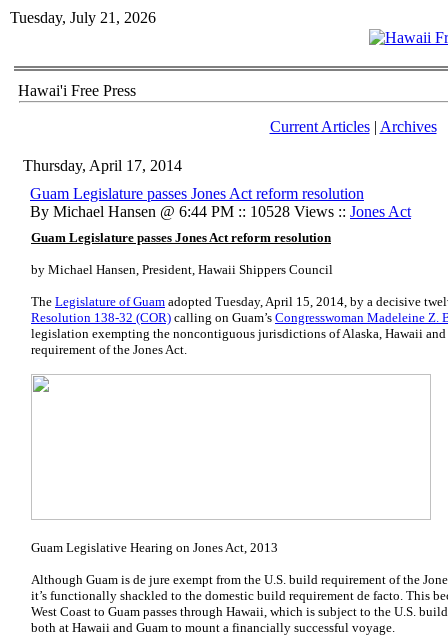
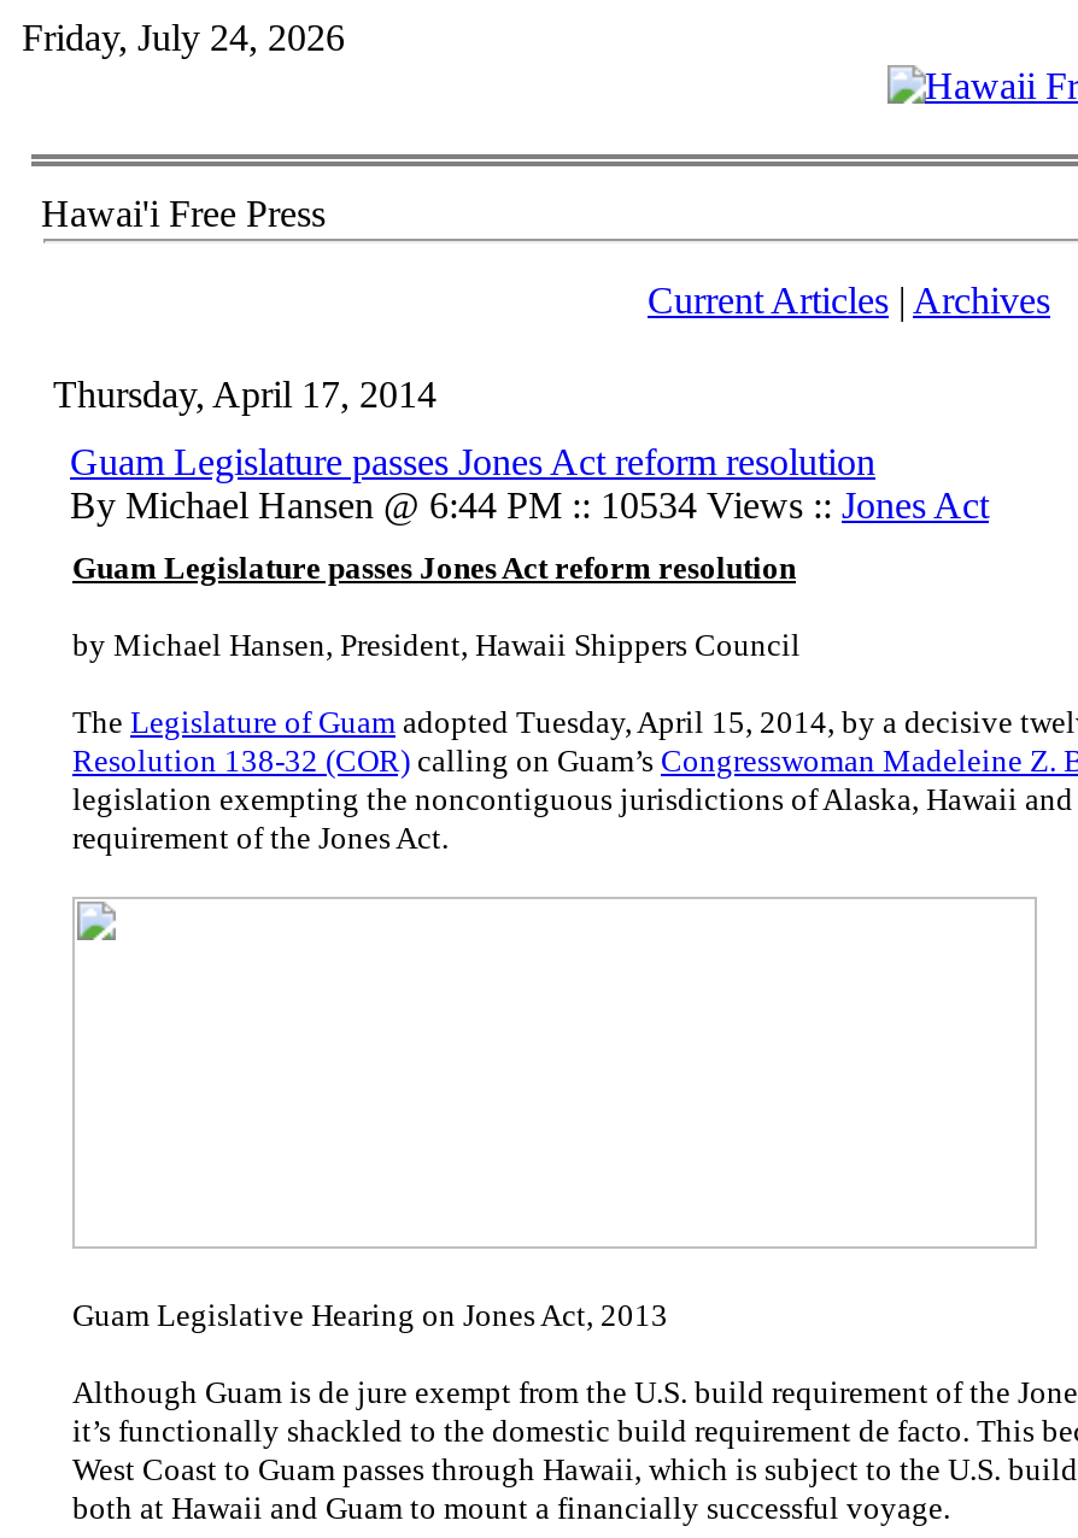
- Tuesday, July 21, 2026
+ Friday, July 24, 2026

- By Michael Hansen @ 6:44 PM :: 10528 Views :: Jones Act
+ By Michael Hansen @ 6:44 PM :: 10534 Views :: Jones Act
